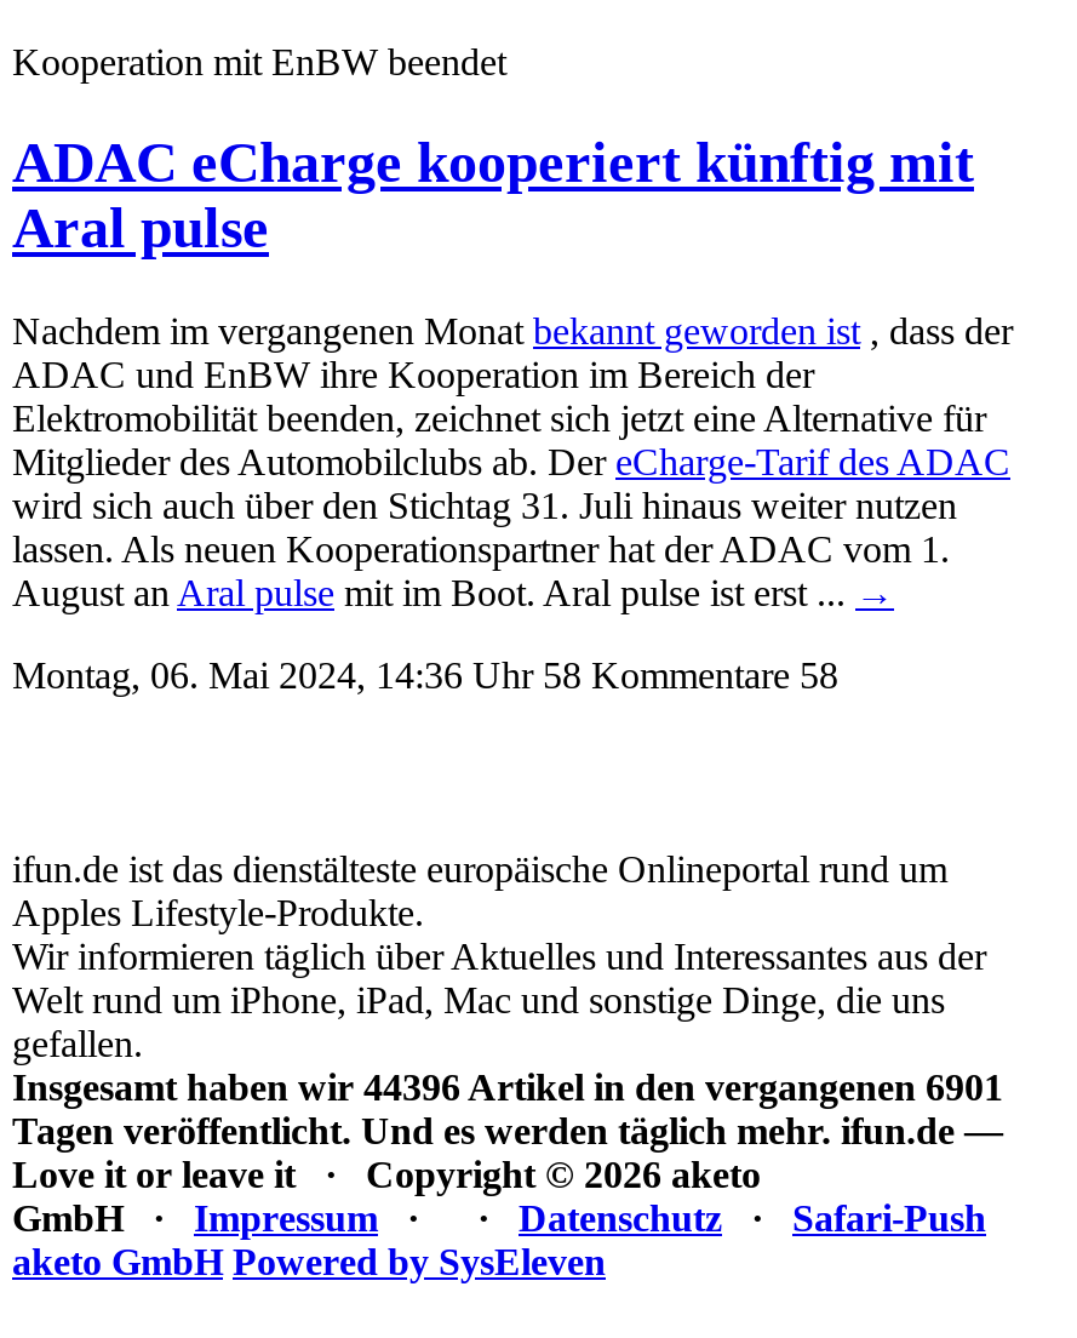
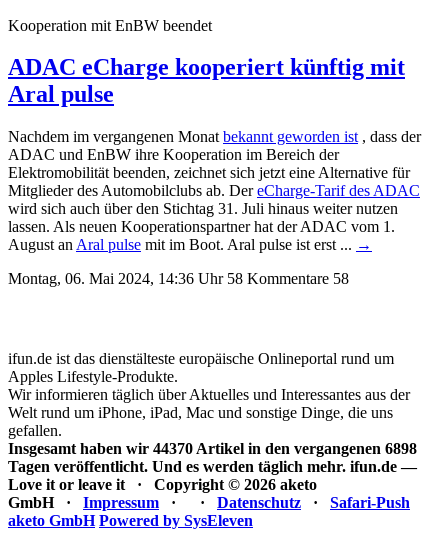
- Insgesamt haben wir 44396 Artikel in den vergangenen 6901
+ Insgesamt haben wir 44370 Artikel in den vergangenen 6898
